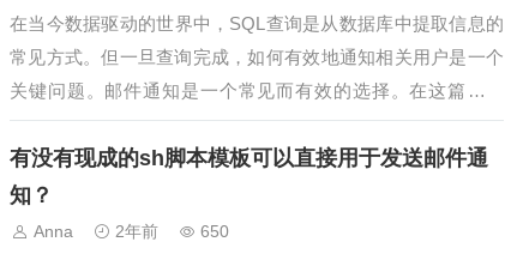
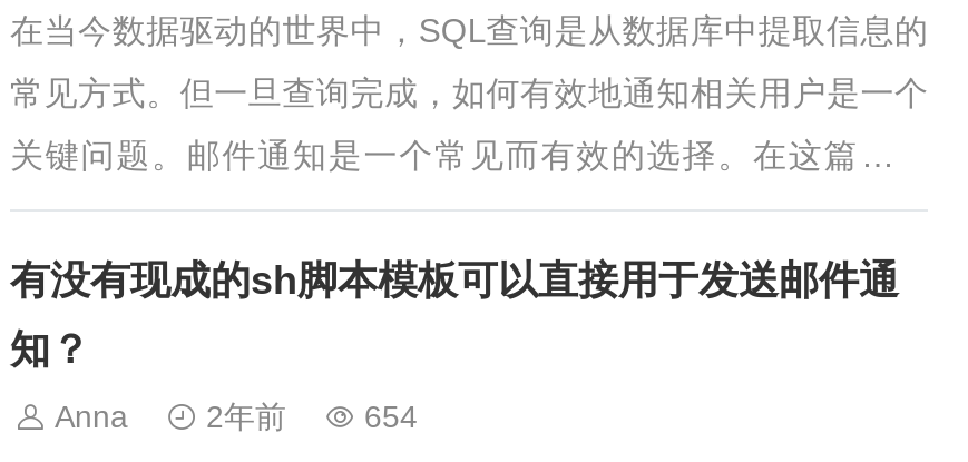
- 650
+ 654
